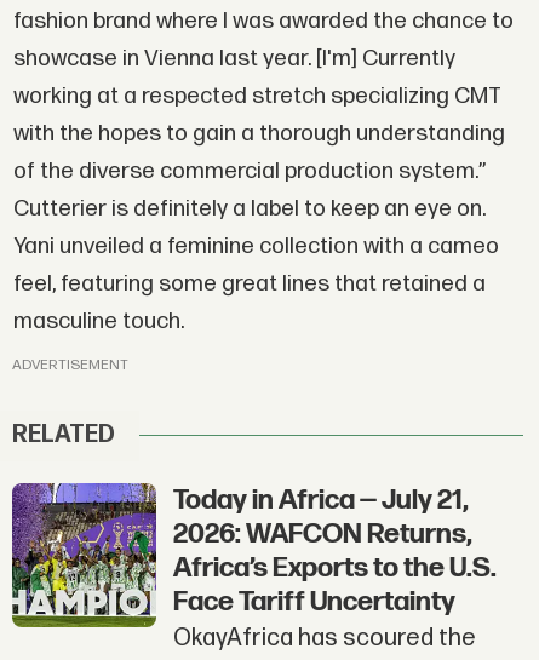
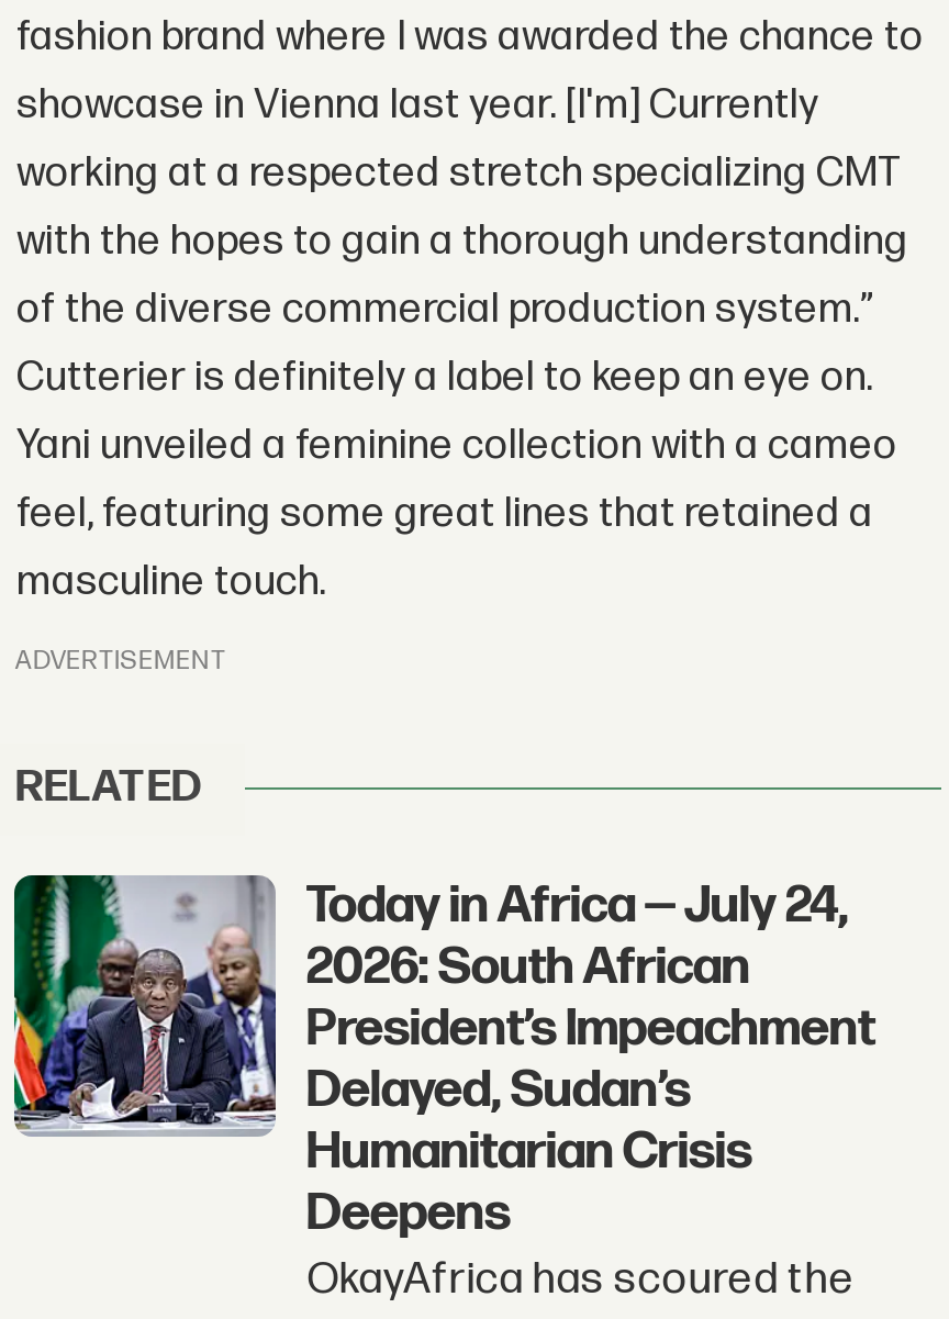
- [image]
- Today in Africa — July 21,
- 2026: WAFCON Returns,
- Africa’s Exports to the U.S.
- Face Tariff Uncertainty
+ [image]
+ Today in Africa — July 24,
+ 2026: South African
+ President’s Impeachment
+ Delayed, Sudan’s
+ Humanitarian Crisis
+ Deepens
